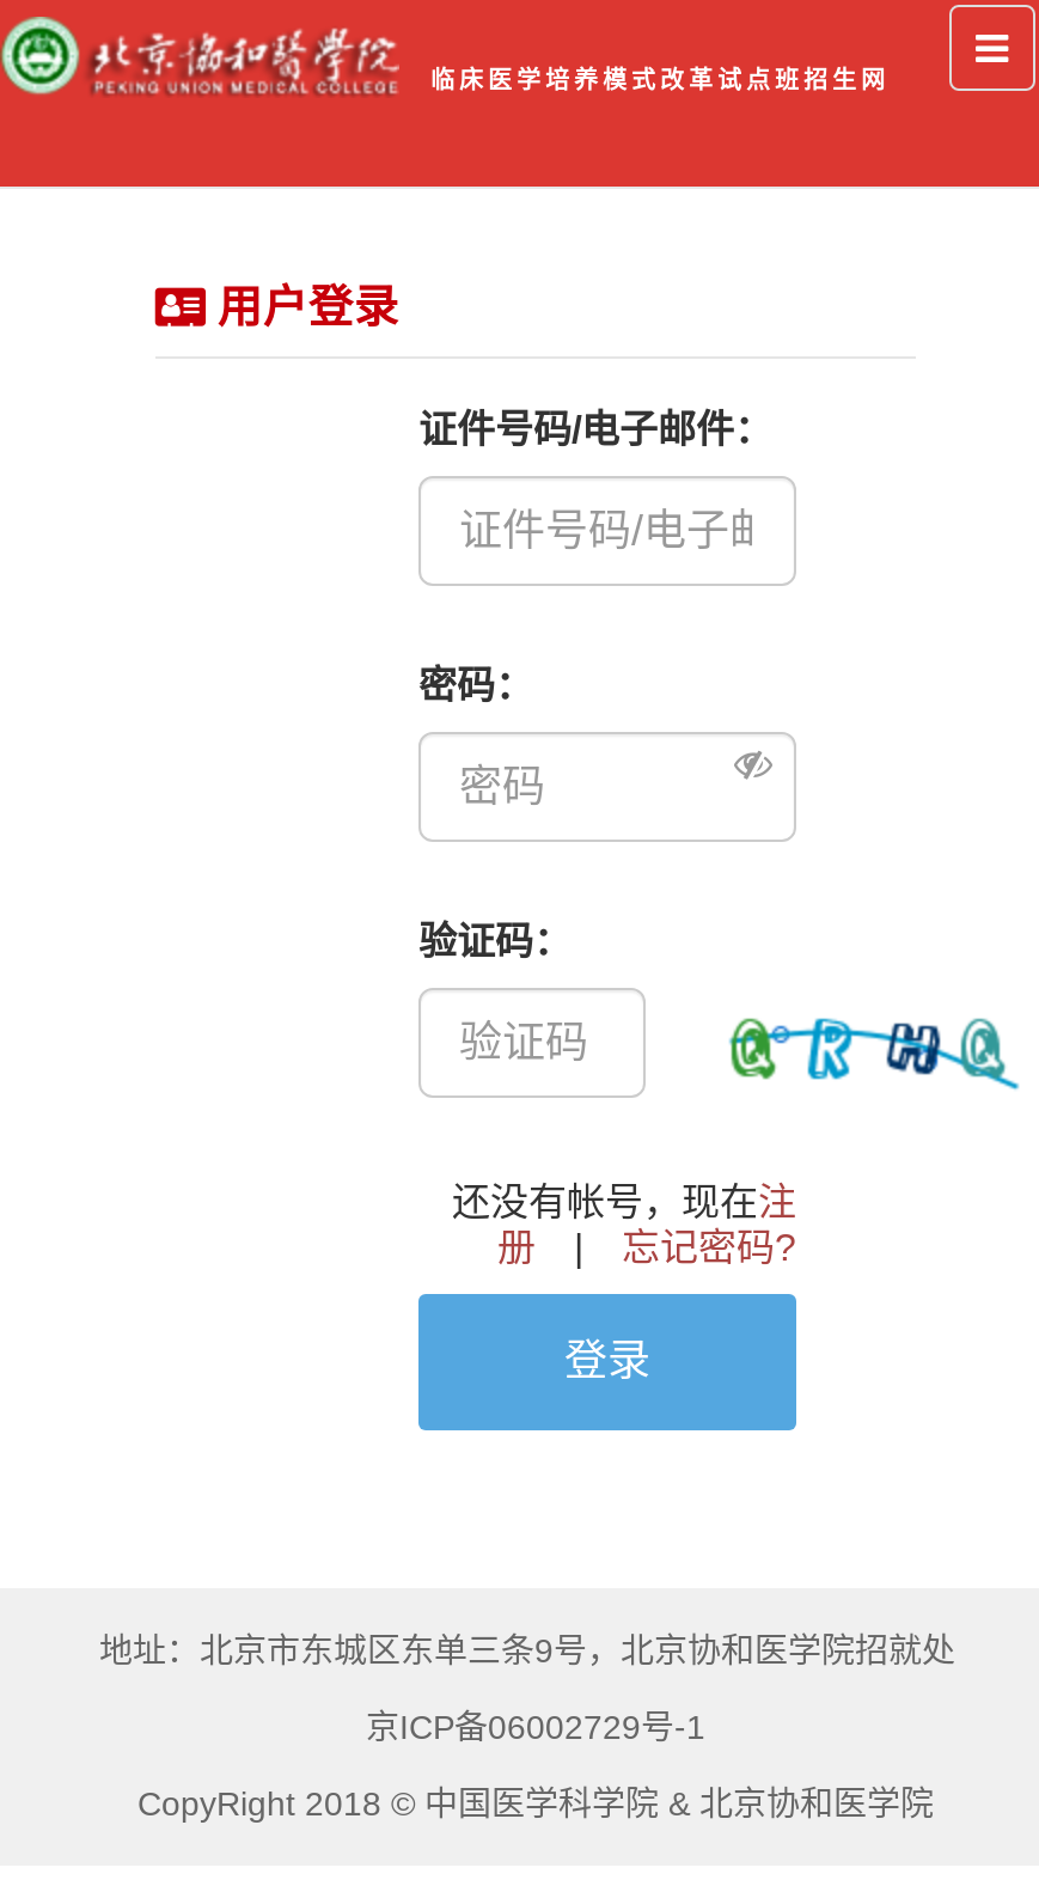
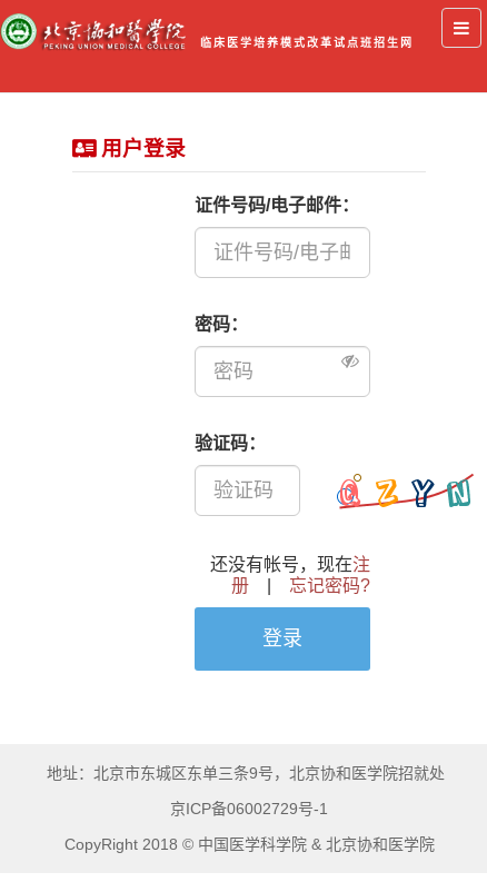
- [image]
+ [image]
